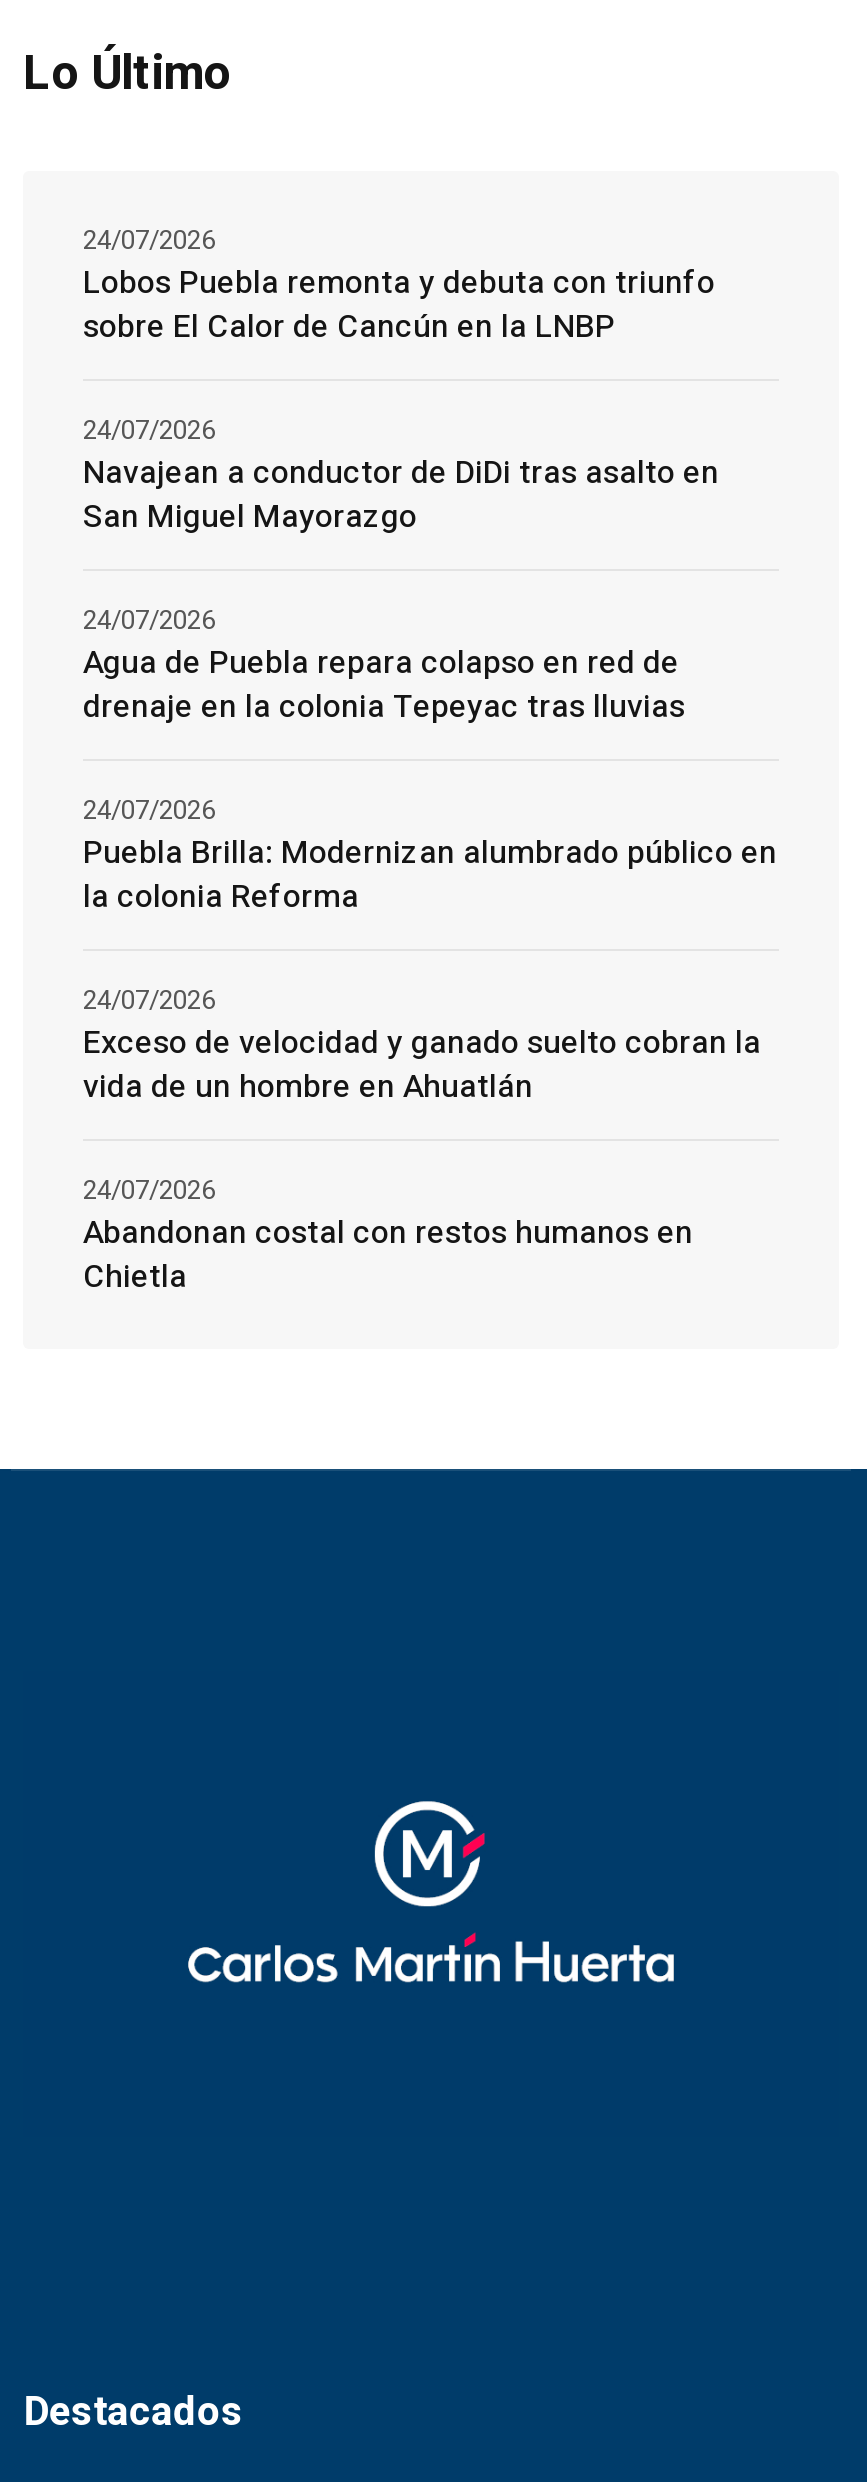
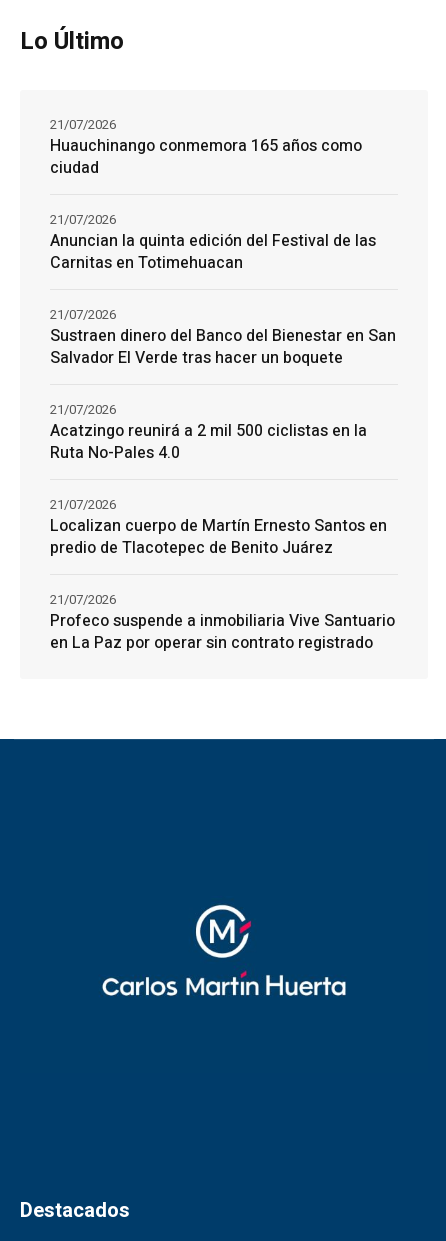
- 24/07/2026
+ 21/07/2026

- Lobos Puebla remonta y debuta con triunfo
- sobre El Calor de Cancún en la LNBP
+ Huauchinango conmemora 165 años como
+ ciudad

- 24/07/2026
+ 21/07/2026

- Navajean a conductor de DiDi tras asalto en
- San Miguel Mayorazgo
+ Anuncian la quinta edición del Festival de las
+ Carnitas en Totimehuacan

- 24/07/2026
+ 21/07/2026

- Agua de Puebla repara colapso en red de
- drenaje en la colonia Tepeyac tras lluvias
+ Sustraen dinero del Banco del Bienestar en San
+ Salvador El Verde tras hacer un boquete

- 24/07/2026
+ 21/07/2026

- Puebla Brilla: Modernizan alumbrado público en
- la colonia Reforma
+ Acatzingo reunirá a 2 mil 500 ciclistas en la
+ Ruta No-Pales 4.0

- 24/07/2026
+ 21/07/2026

- Exceso de velocidad y ganado suelto cobran la
- vida de un hombre en Ahuatlán
+ Localizan cuerpo de Martín Ernesto Santos en
+ predio de Tlacotepec de Benito Juárez

- 24/07/2026
+ 21/07/2026

- Abandonan costal con restos humanos en
- Chietla
+ Profeco suspende a inmobiliaria Vive Santuario
+ en La Paz por operar sin contrato registrado
